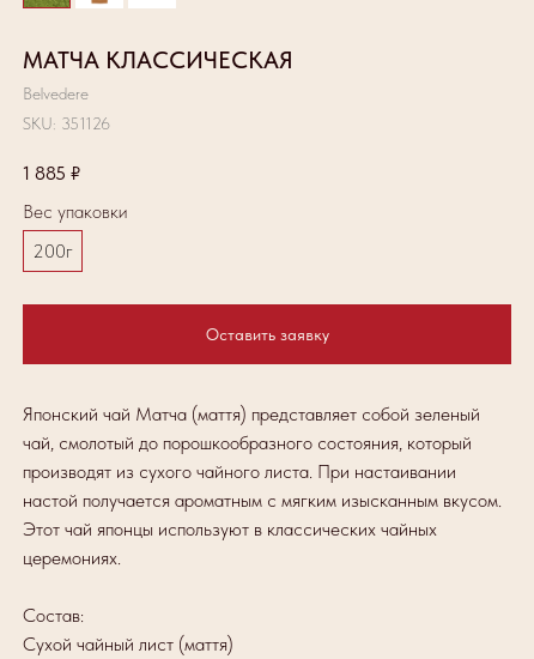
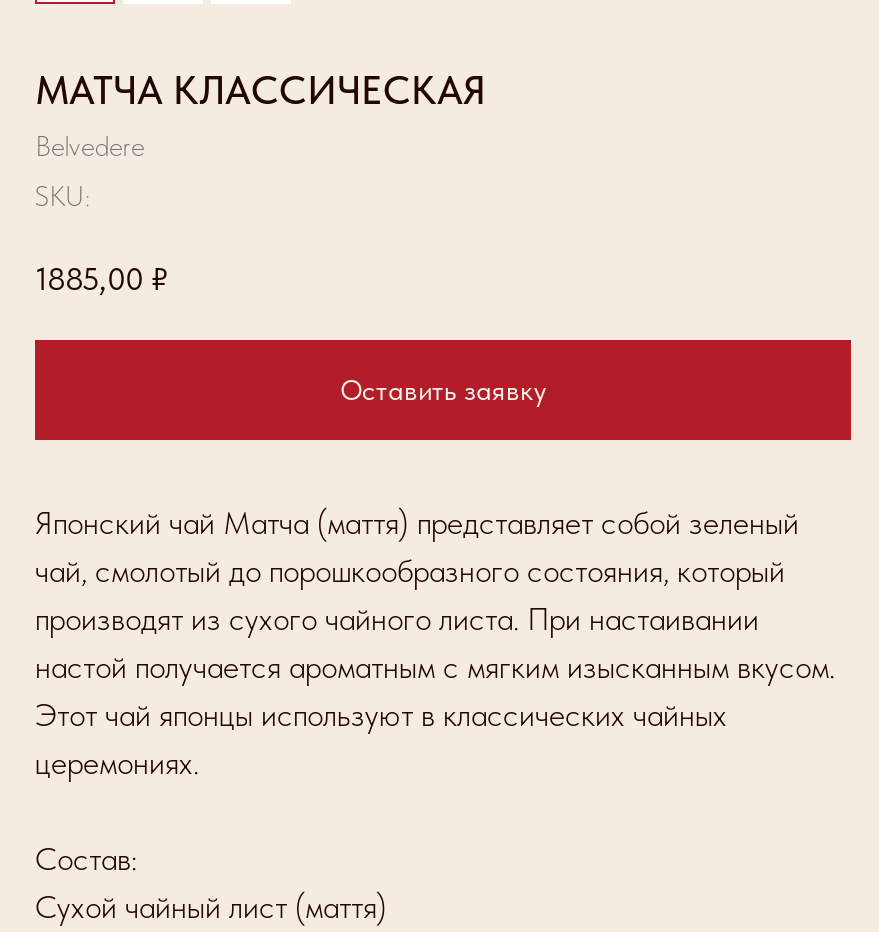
- SKU: 351126
- 1 885 ₽
- Вес упаковки
- 200г
+ SKU:
+ 1885,00 ₽
